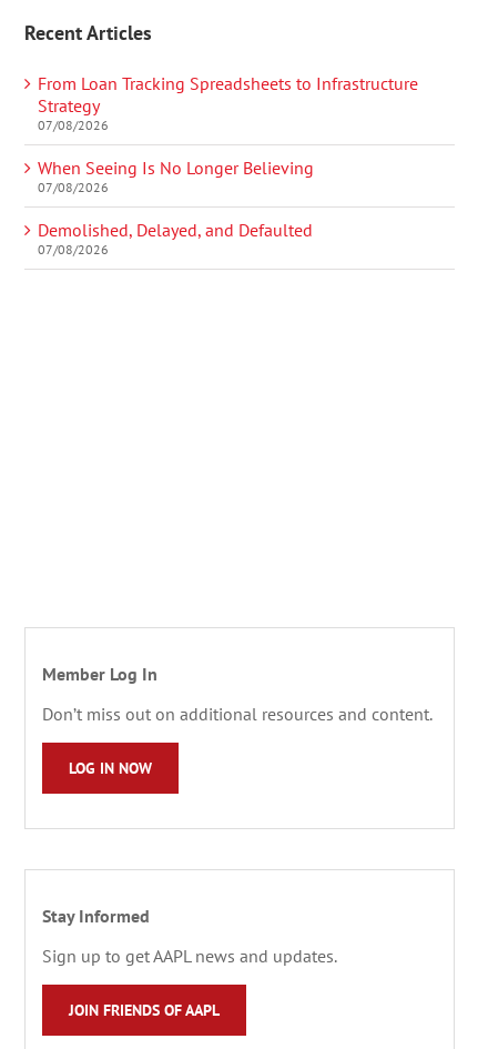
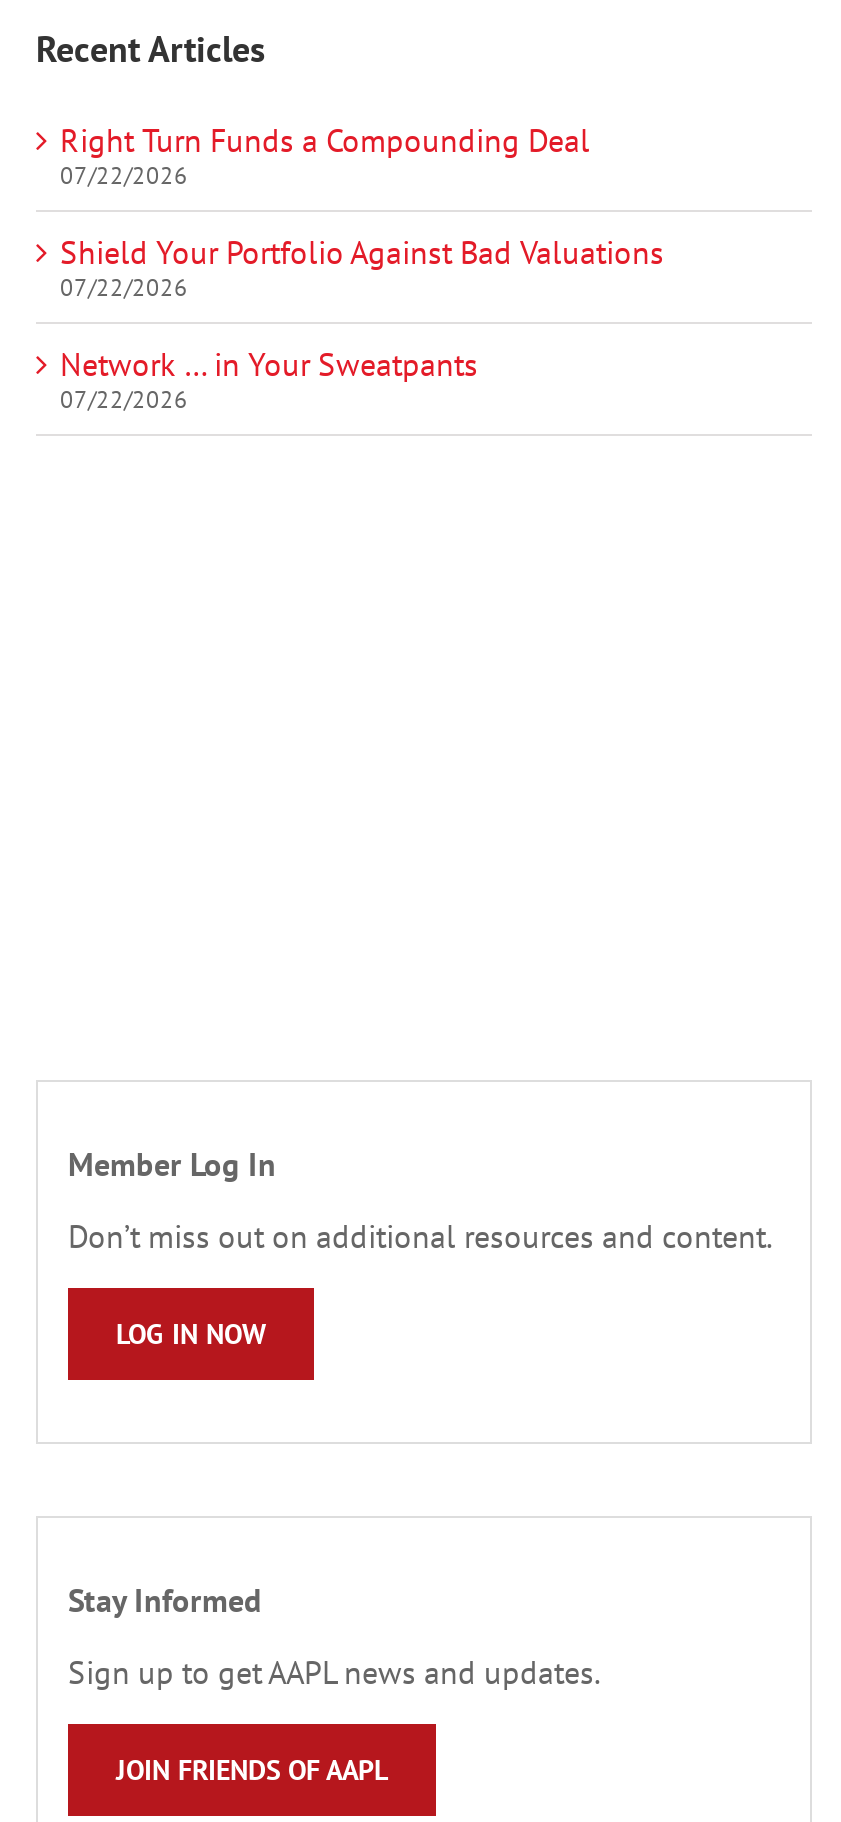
- From Loan Tracking Spreadsheets to Infrastructure
- Strategy
- 07/08/2026
+ Right Turn Funds a Compounding Deal
+ 07/22/2026

- When Seeing Is No Longer Believing
- 07/08/2026
+ Shield Your Portfolio Against Bad Valuations
+ 07/22/2026

- Demolished, Delayed, and Defaulted
- 07/08/2026
+ Network … in Your Sweatpants
+ 07/22/2026
